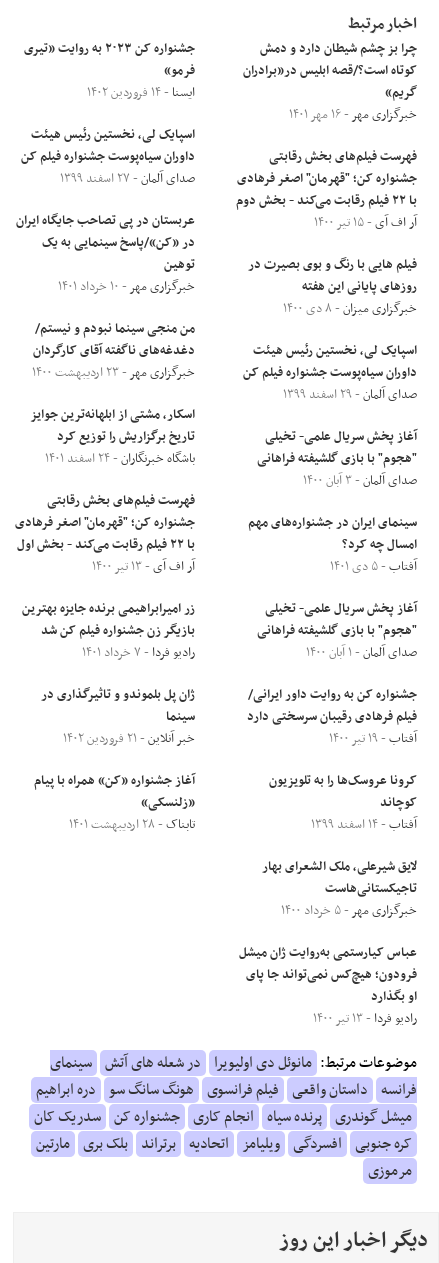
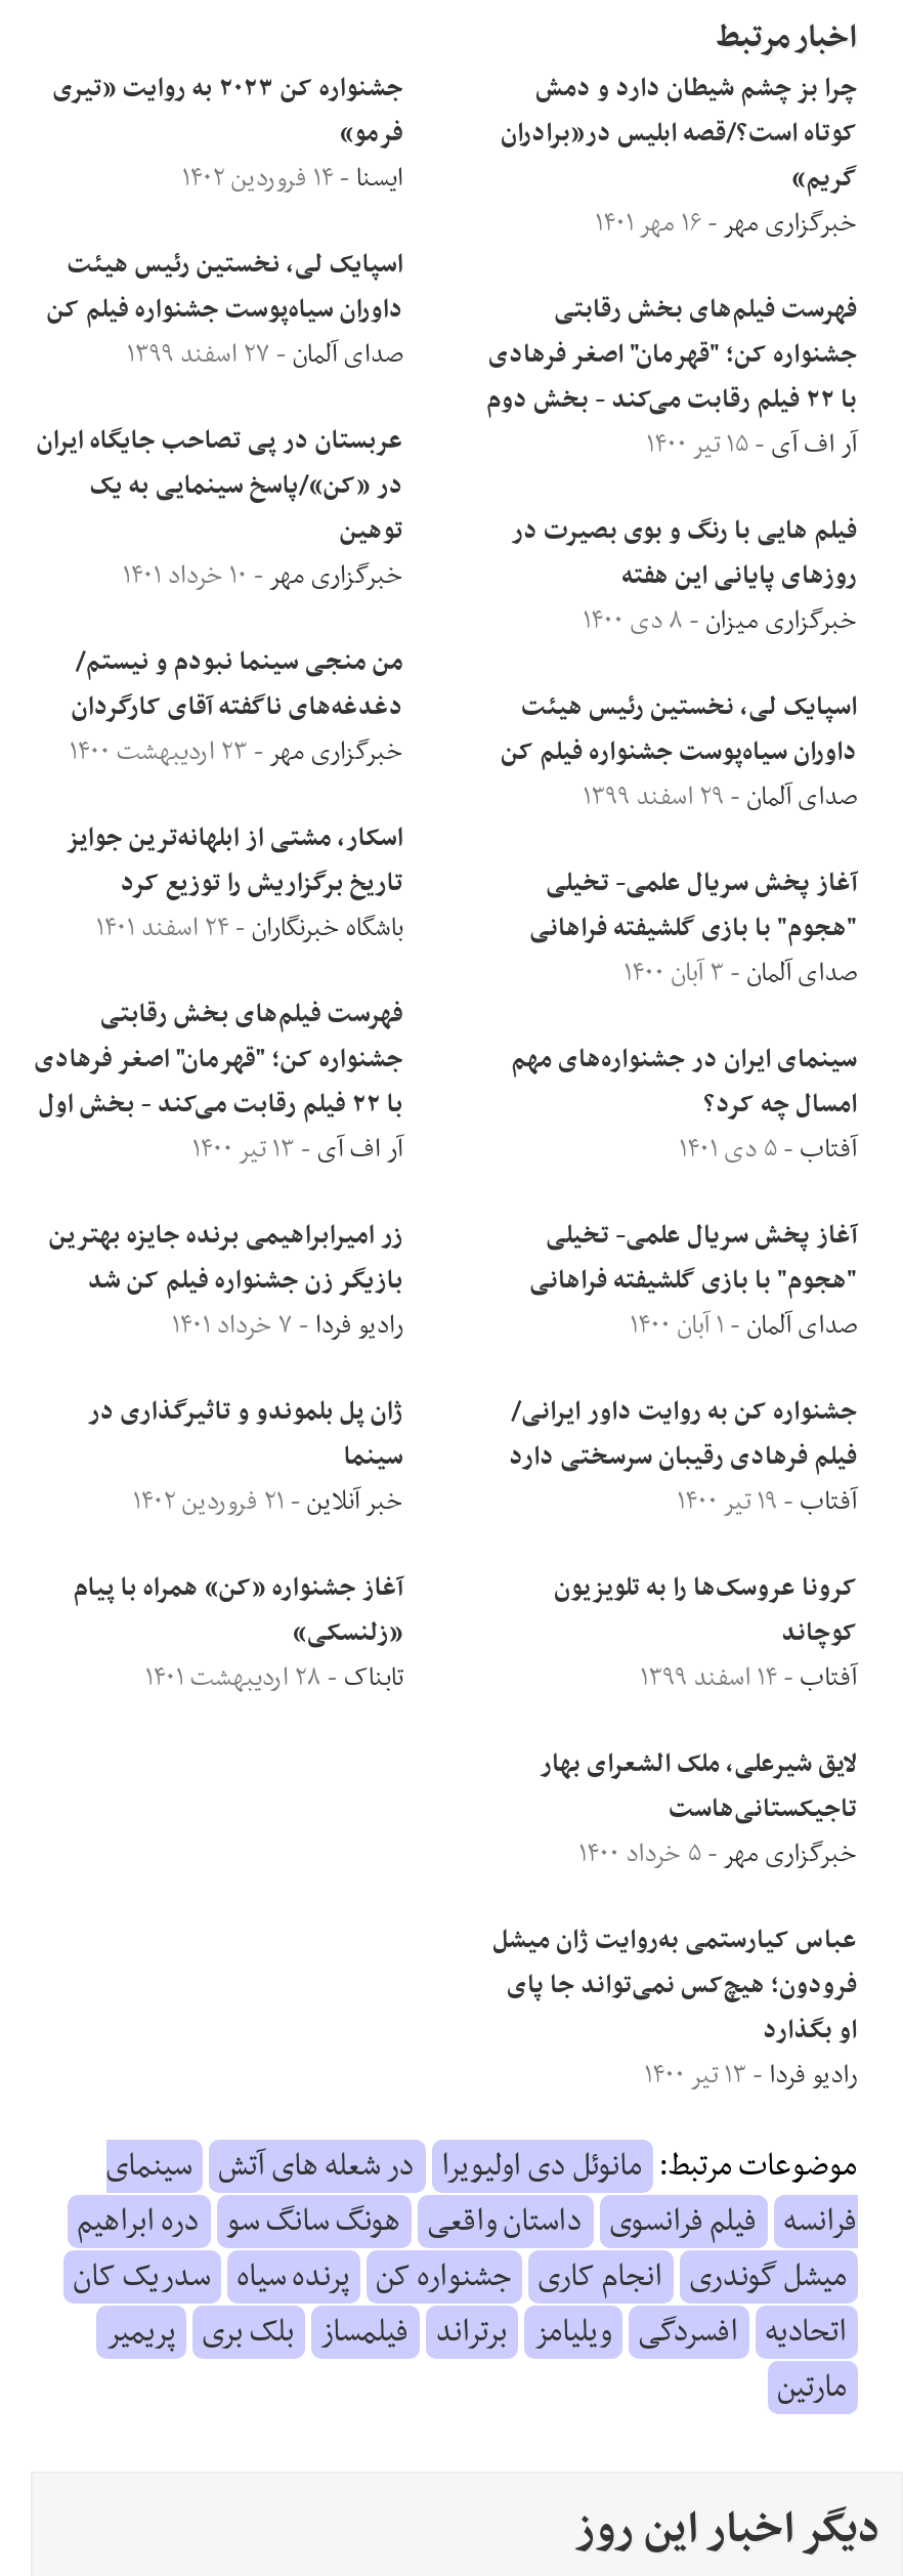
- فرانسه داستان واقعی فیلم فرانسوی هونگ سانگ سو دره ابراهیم
- میشل گوندری پرنده سیاه انجام کاری جشنواره کن سدریک کان
- کره جنوبی افسردگی ویلیامز اتحادیه برتراند بلک بری مارتین
- مرموزی
+ فرانسه فیلم فرانسوی داستان واقعی هونگ سانگ سو دره ابراهیم
+ میشل گوندری انجام کاری جشنواره کن پرنده سیاه سدریک کان
+ اتحادیه افسردگی ویلیامز برتراند فیلمساز بلک بری پریمیر
+ مارتین
